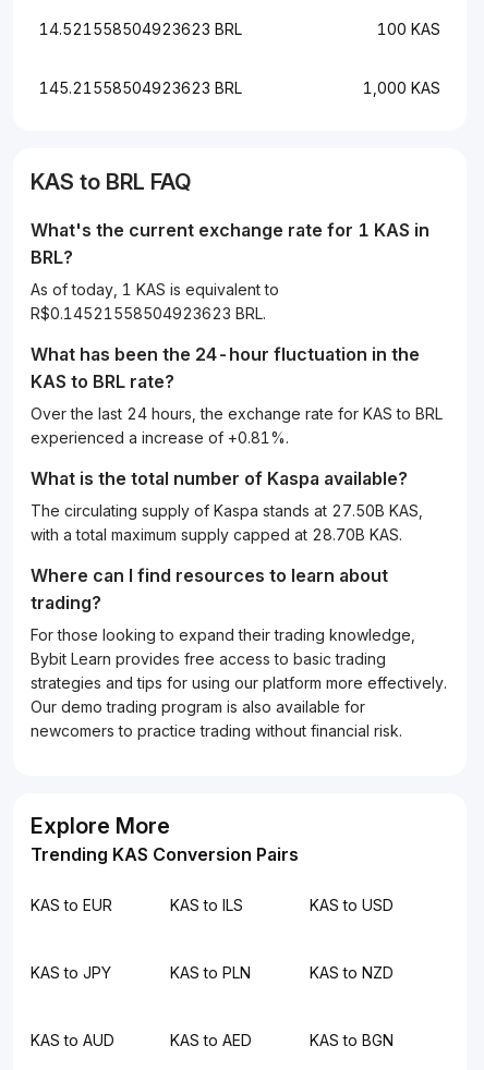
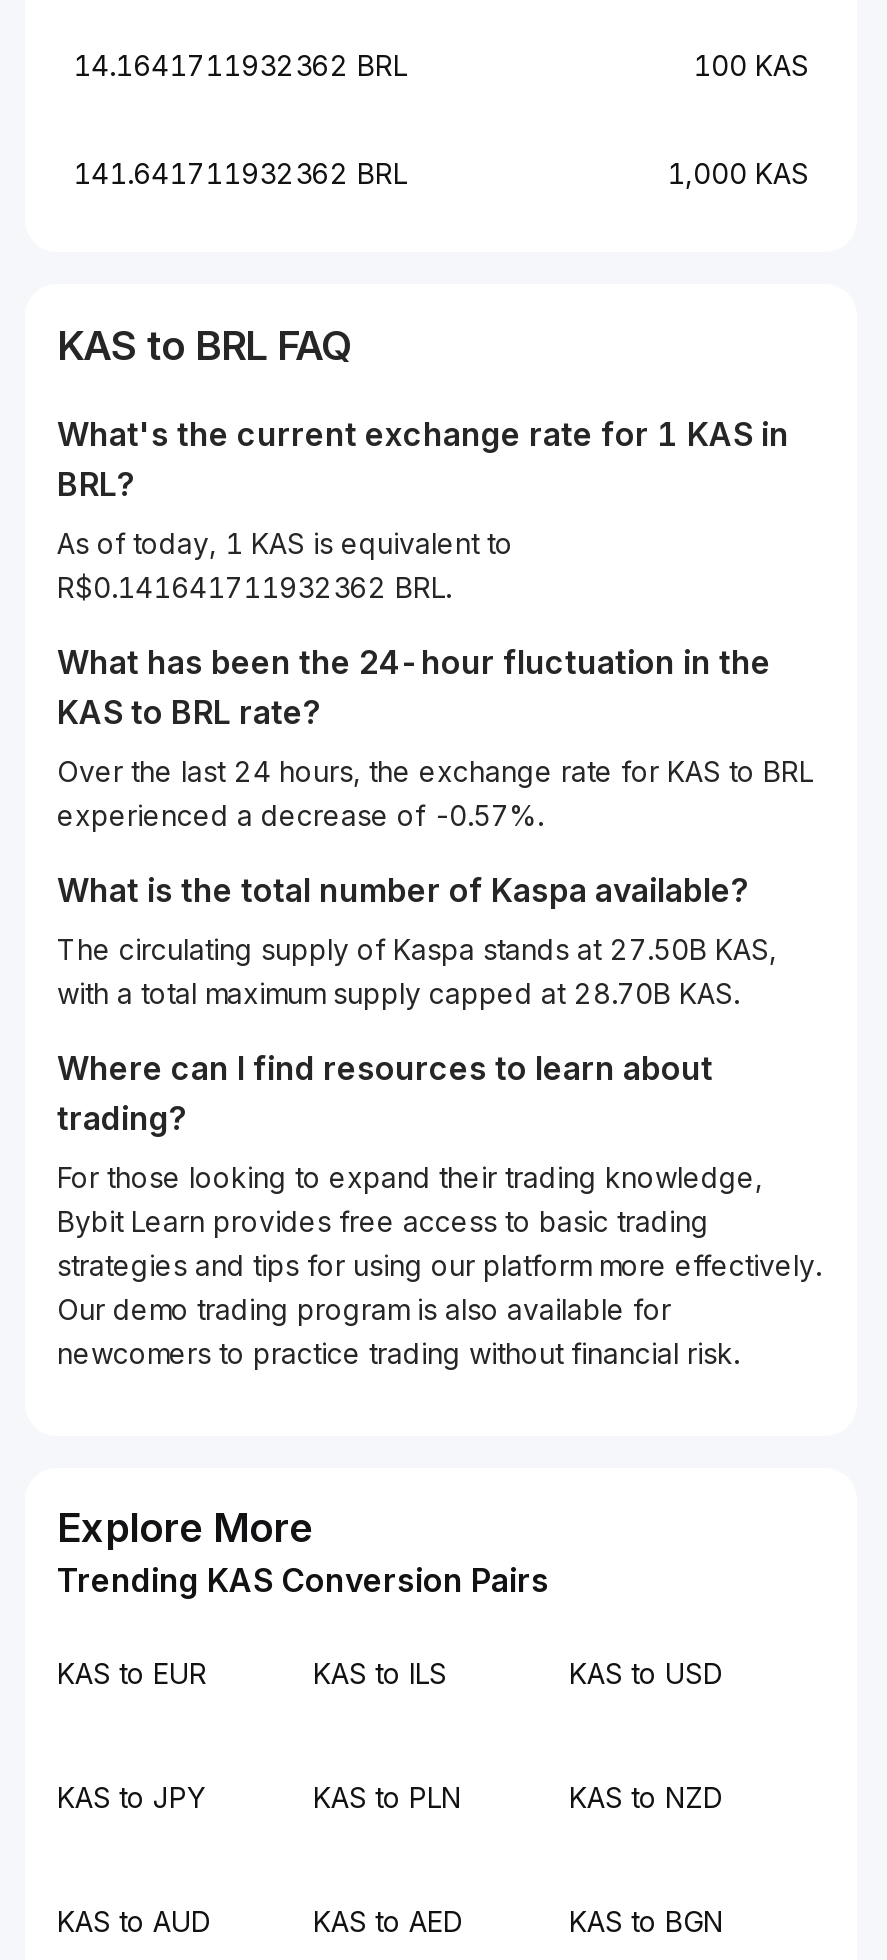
- 14.521558504923623 BRL
+ 14.1641711932362 BRL

- 145.21558504923623 BRL
+ 141.641711932362 BRL

- R$0.14521558504923623 BRL.
+ R$0.141641711932362 BRL.

- experienced a increase of +0.81%.
+ experienced a decrease of -0.57%.
